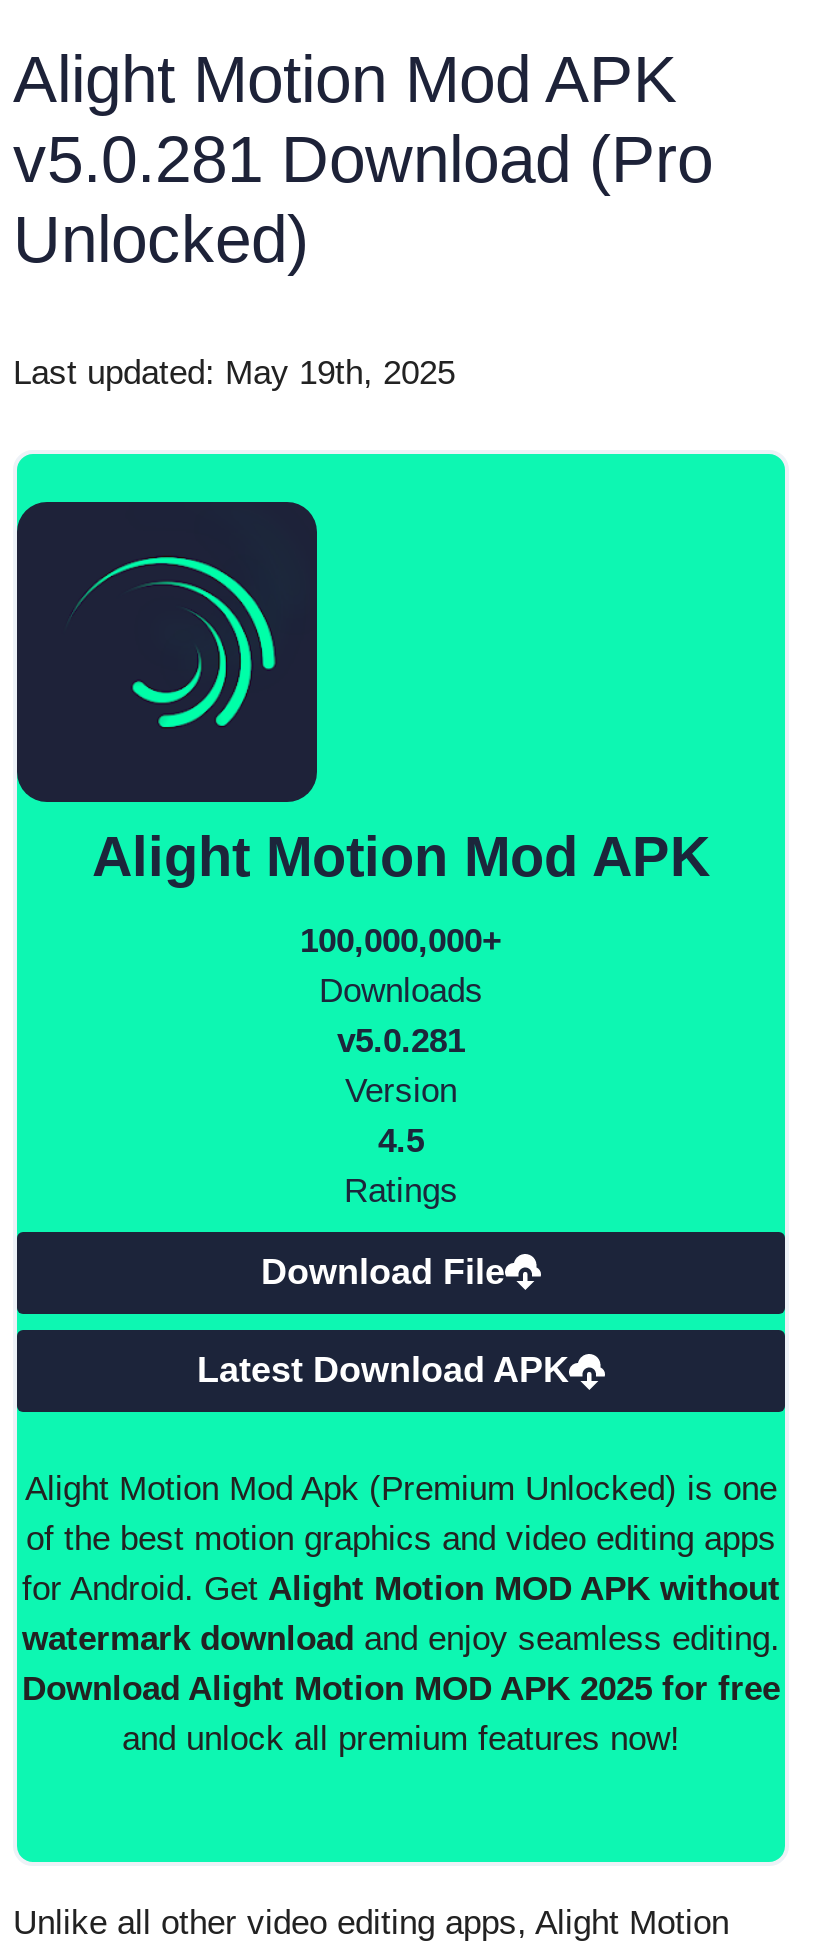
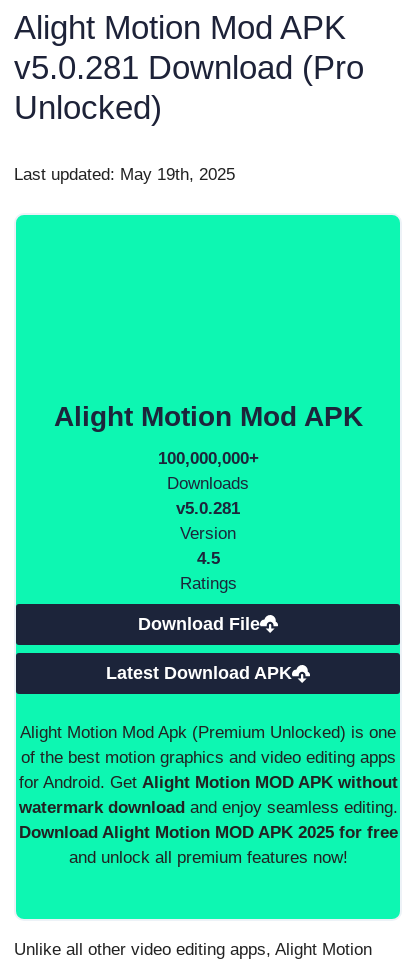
- [image]
